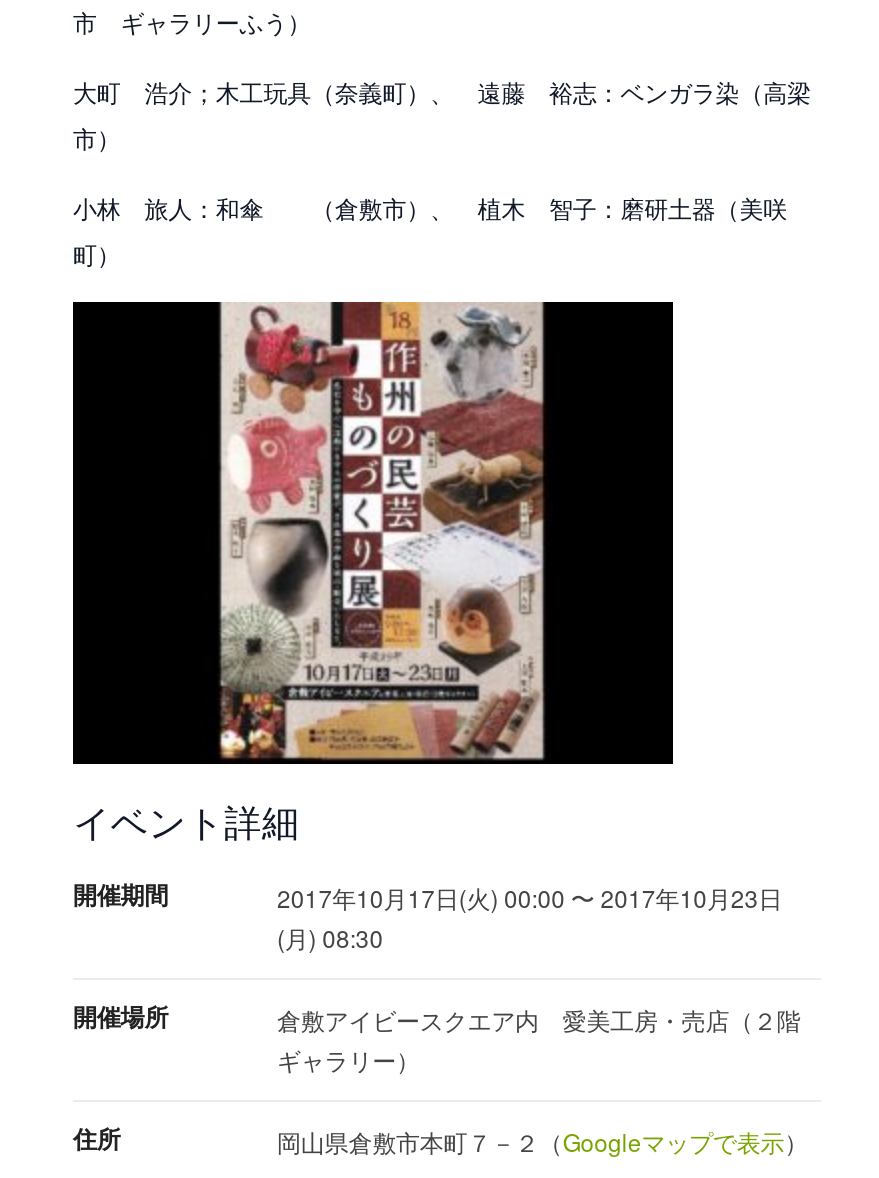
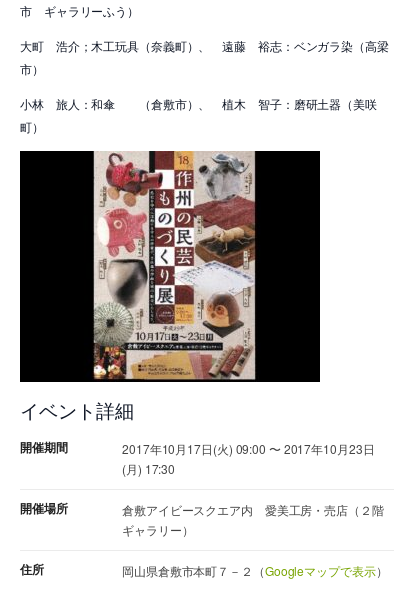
- 2017年10月17日(火) 00:00 〜 2017年10月23日
+ 2017年10月17日(火) 09:00 〜 2017年10月23日

- (月) 08:30
+ (月) 17:30
